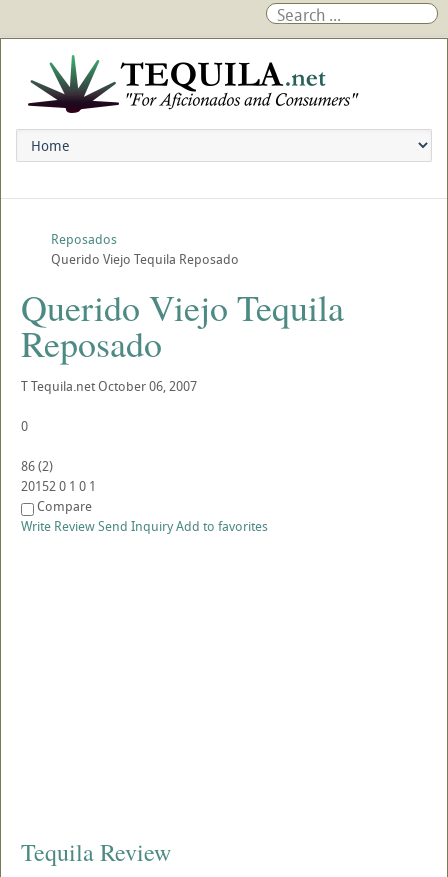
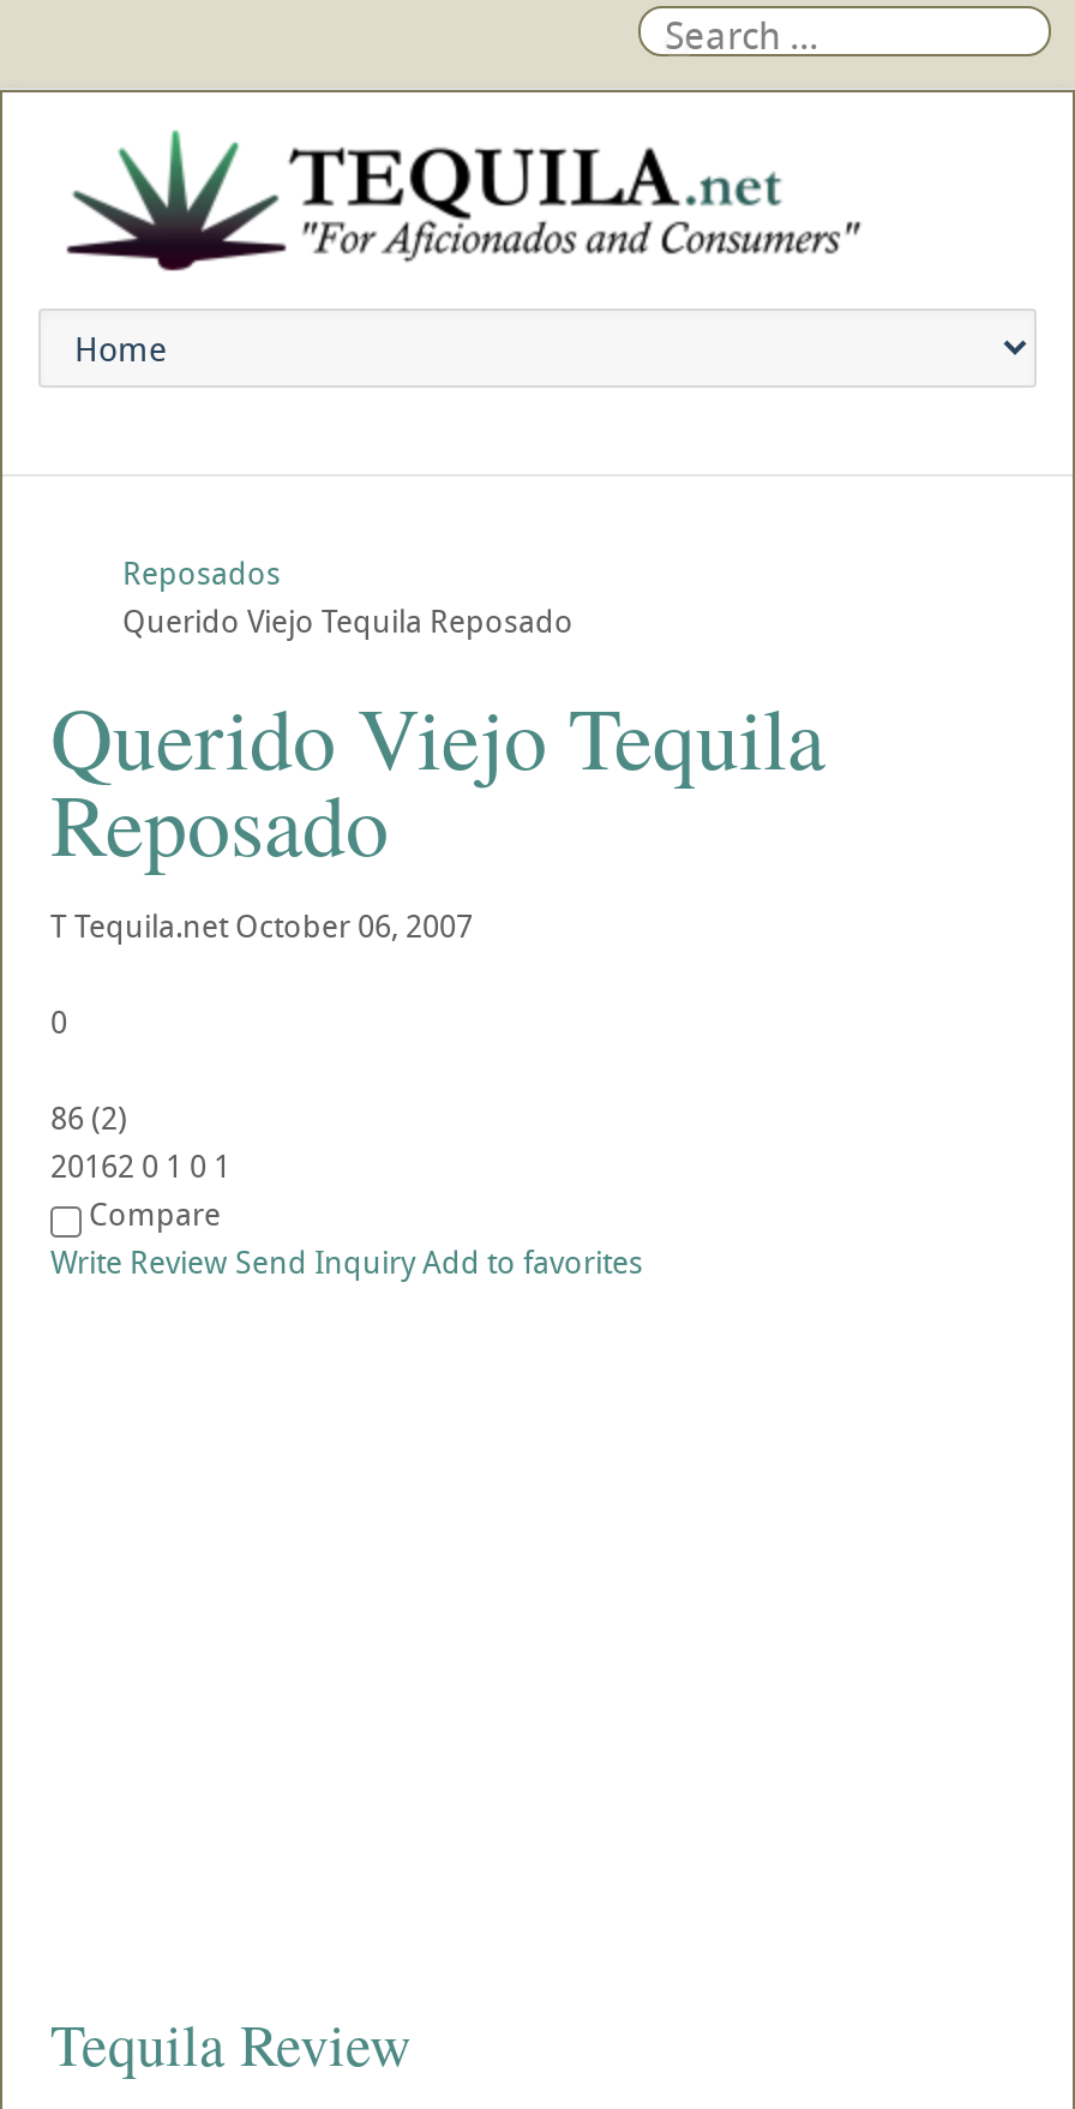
- 20152 0 1 0 1
+ 20162 0 1 0 1
